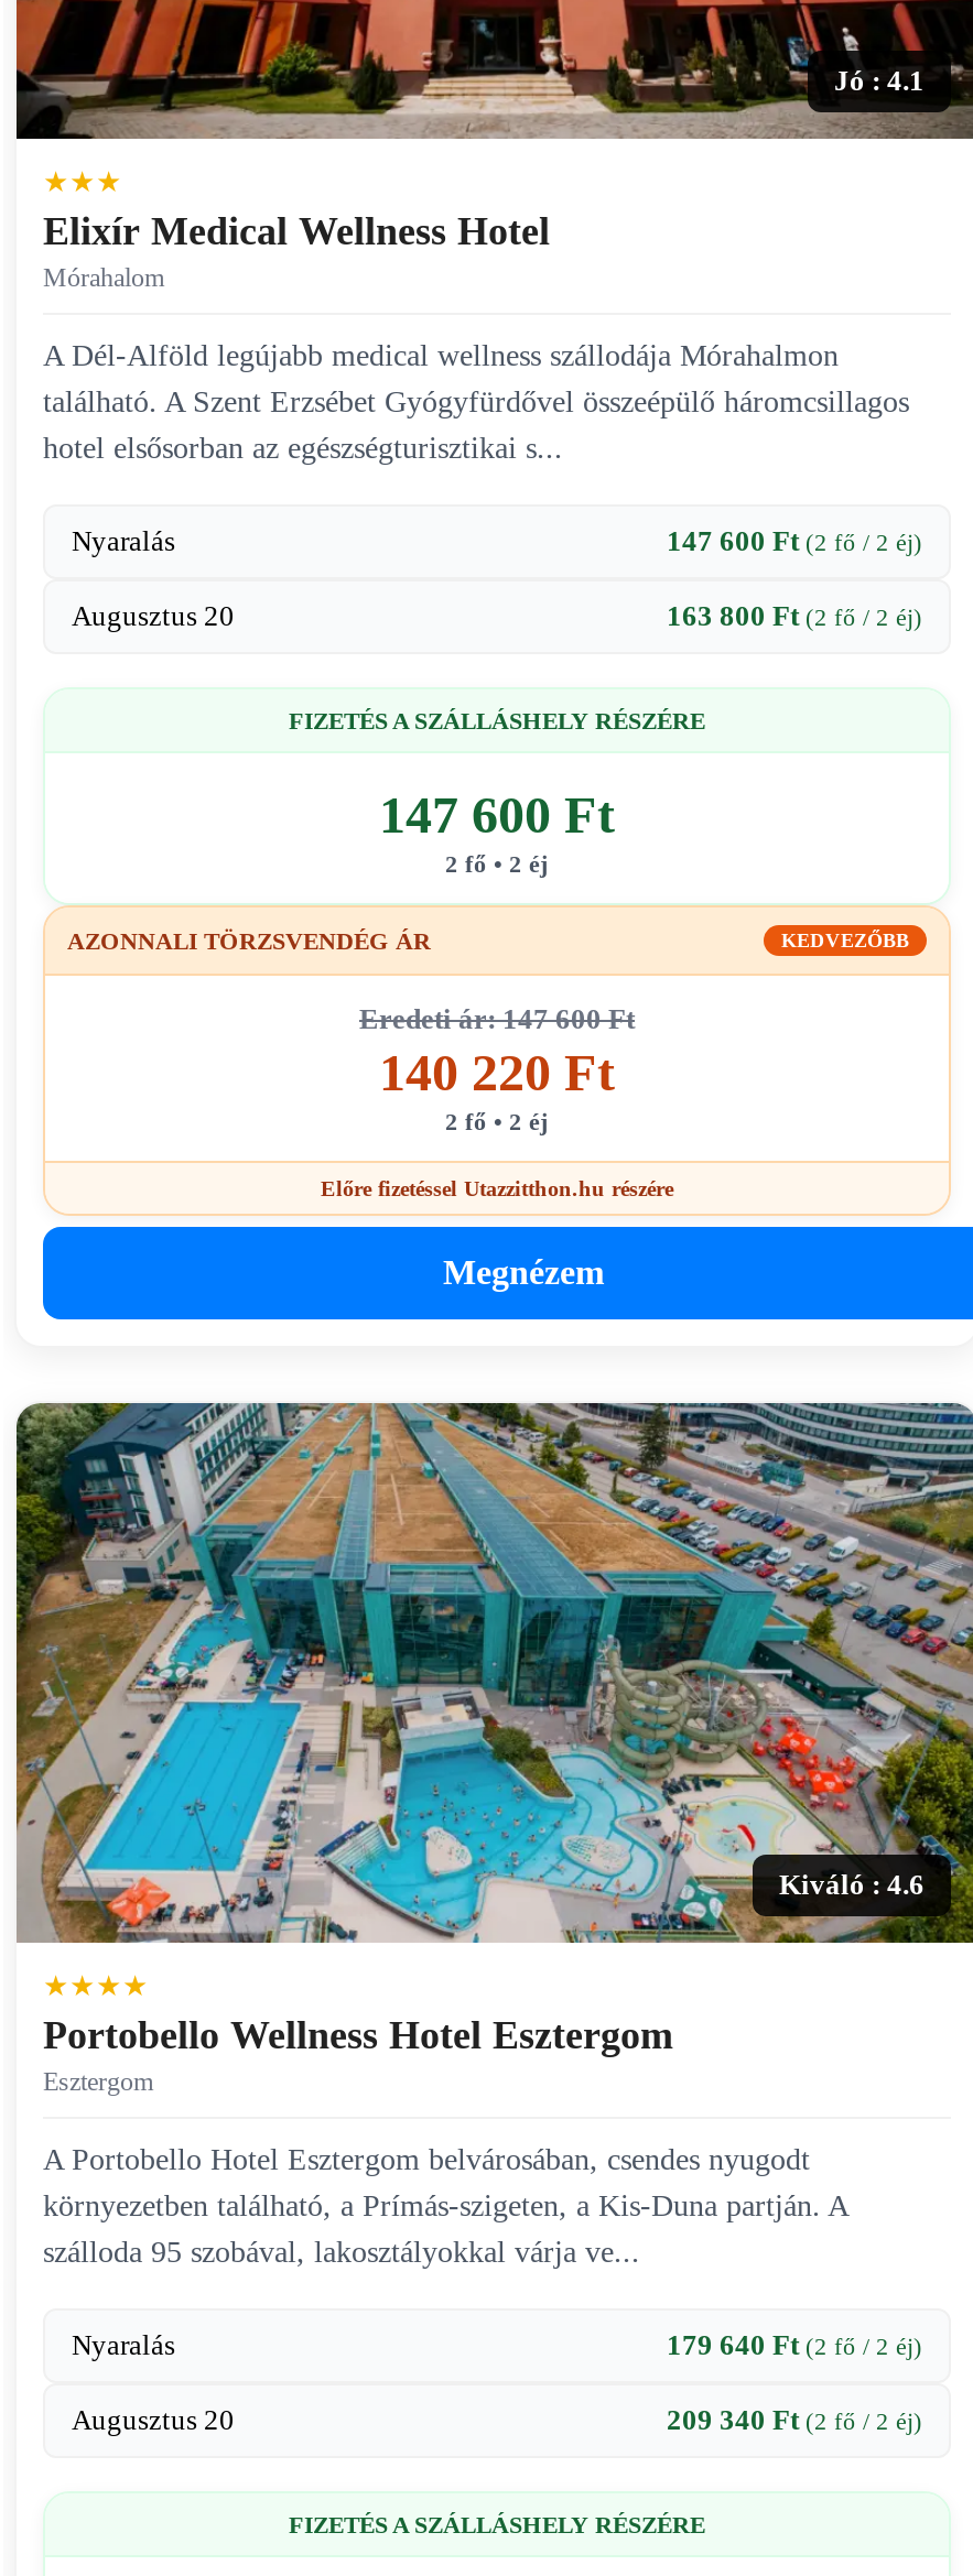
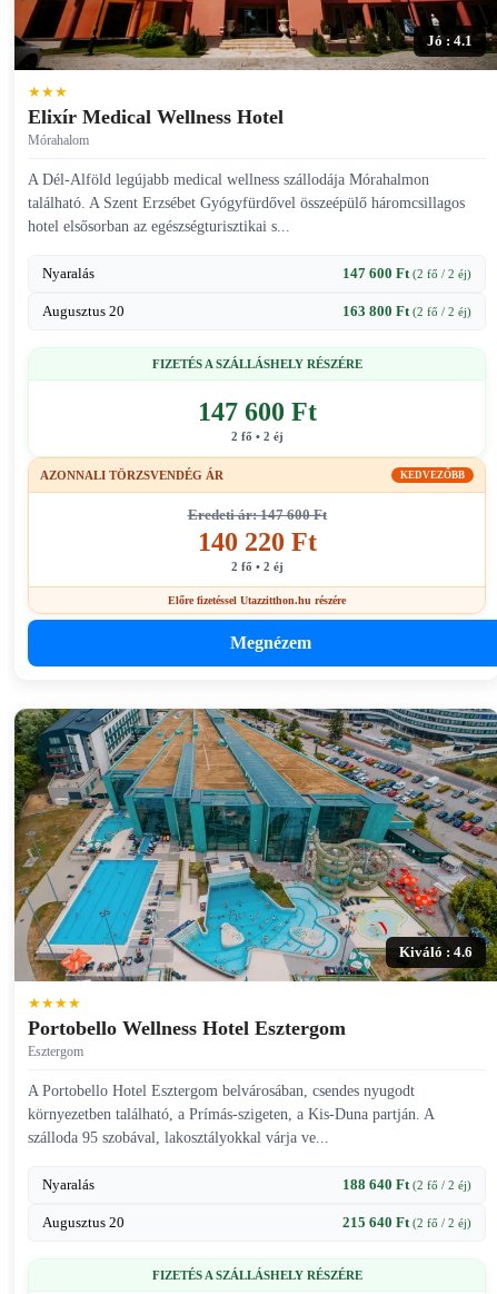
- 179 640 Ft (2 fő / 2 éj)
+ 188 640 Ft (2 fő / 2 éj)

- 209 340 Ft (2 fő / 2 éj)
+ 215 640 Ft (2 fő / 2 éj)
